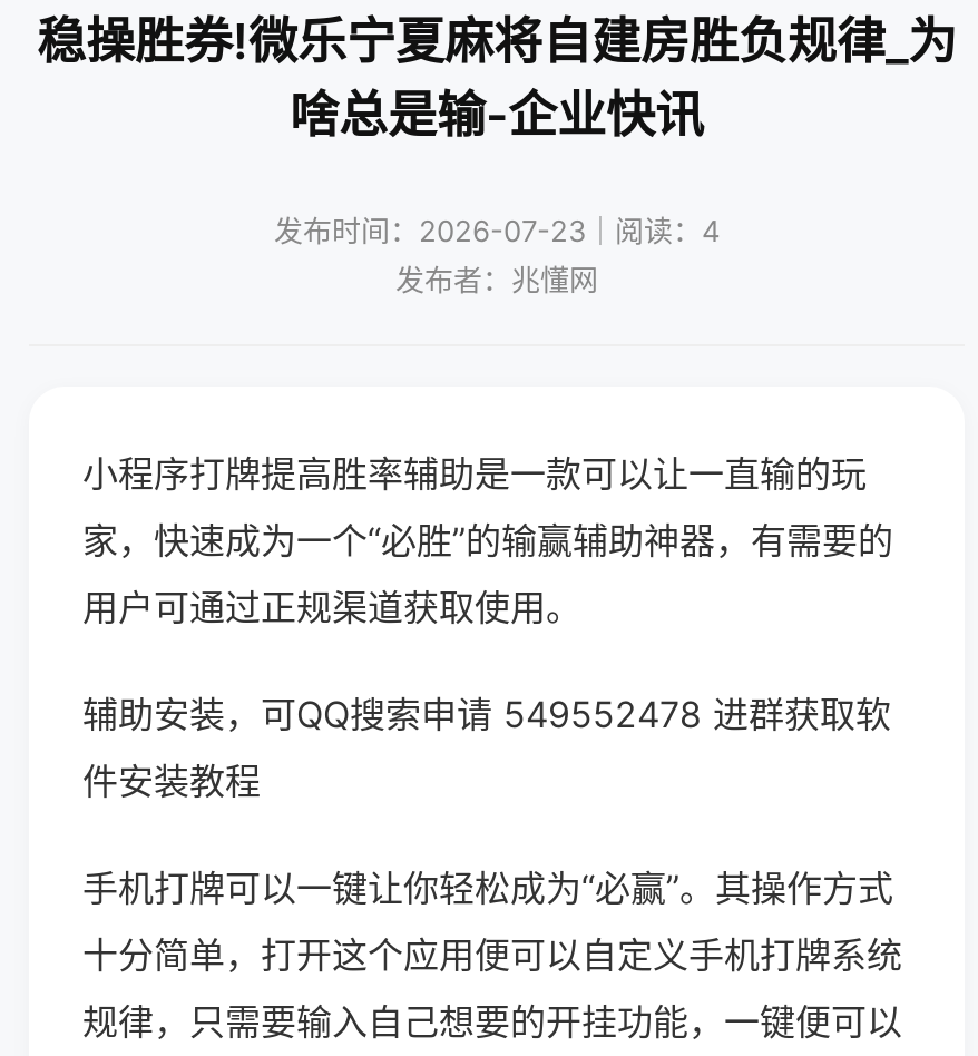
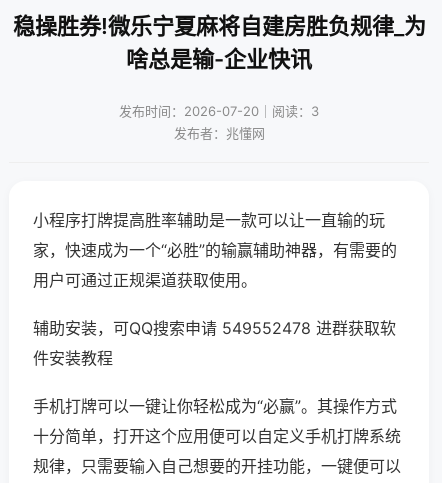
- 发布时间：2026-07-23｜阅读：4
+ 发布时间：2026-07-20｜阅读：3
